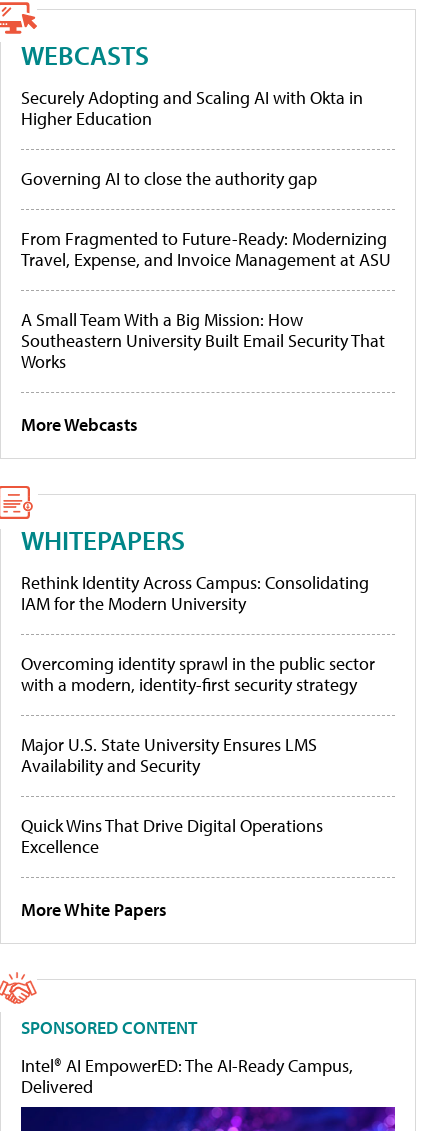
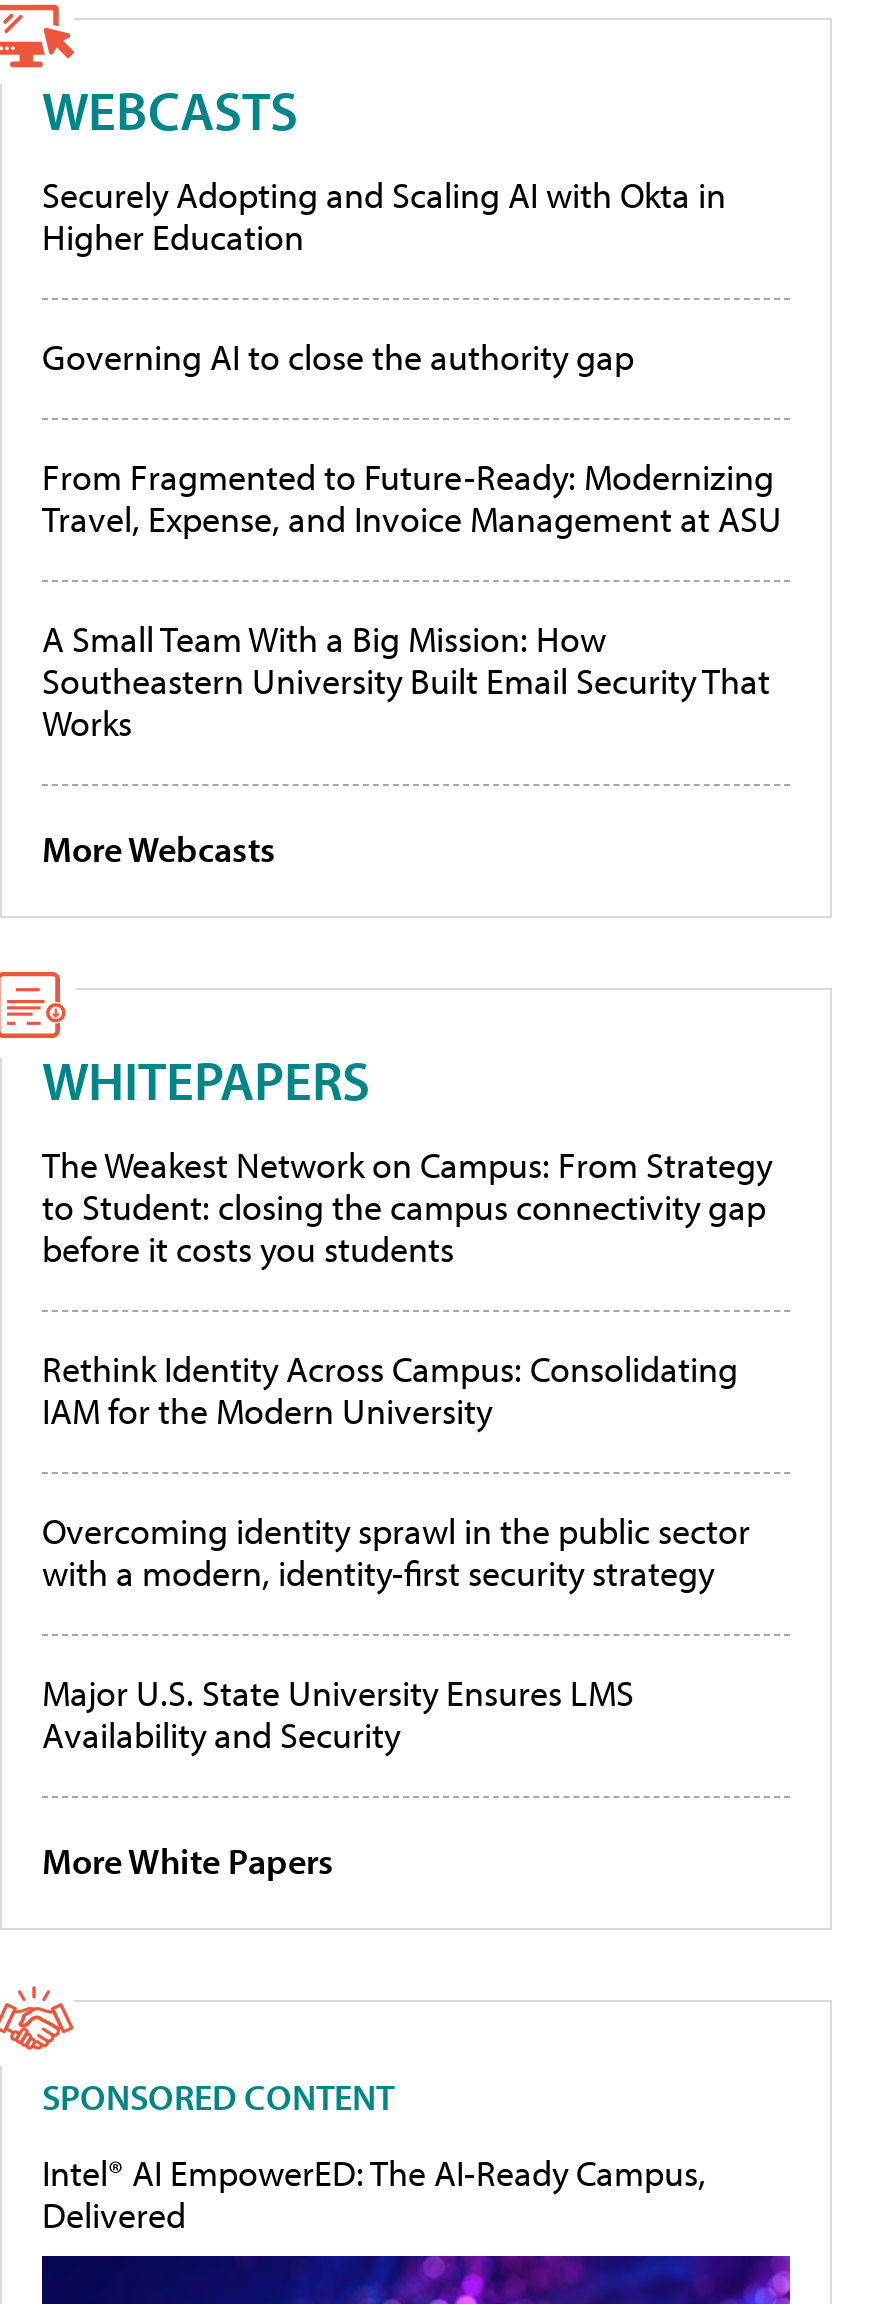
+ The Weakest Network on Campus: From Strategy
+ to Student: closing the campus connectivity gap
+ before it costs you students

moved down: Rethink Identity Across Campus: Consolidating | IAM for the Modern University | Overcoming identity sprawl in the public sector | with a modern, identity-first security strategy | Major U.S. State University Ensures LMS | Availability and Security

- Quick Wins That Drive Digital Operations
- Excellence
